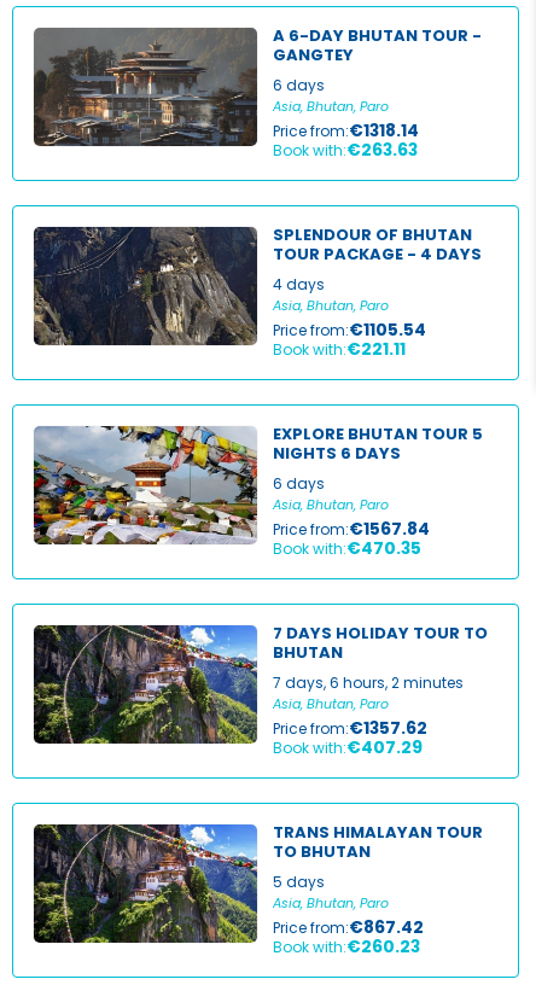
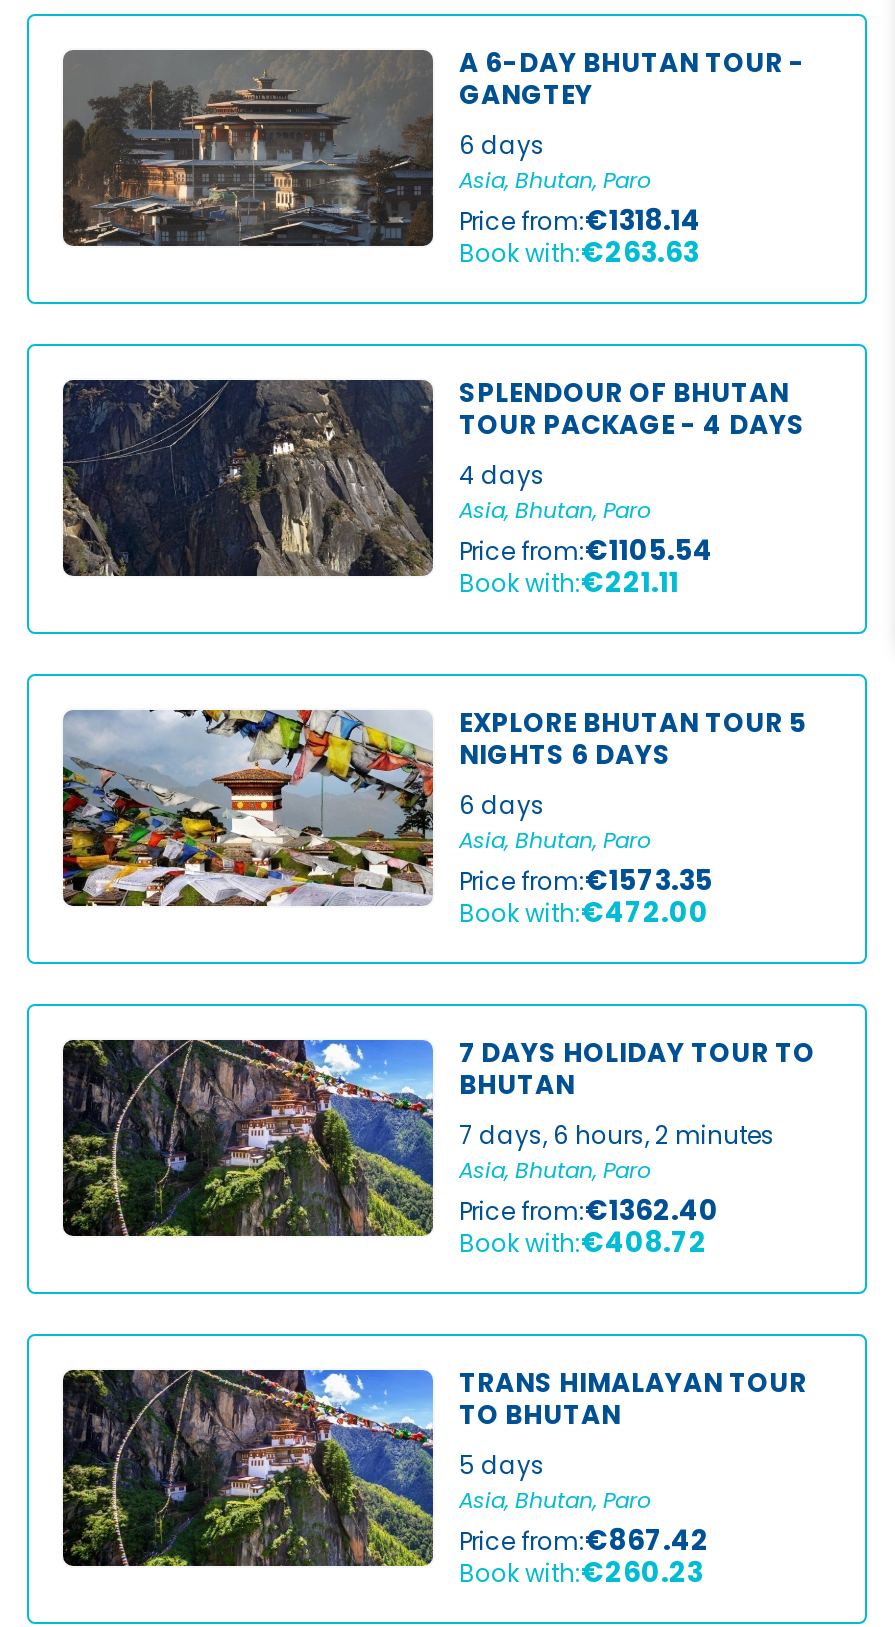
- Price from:€1567.84
+ Price from:€1573.35

- Book with:€470.35
+ Book with:€472.00

- Price from:€1357.62
+ Price from:€1362.40

- Book with:€407.29
+ Book with:€408.72
